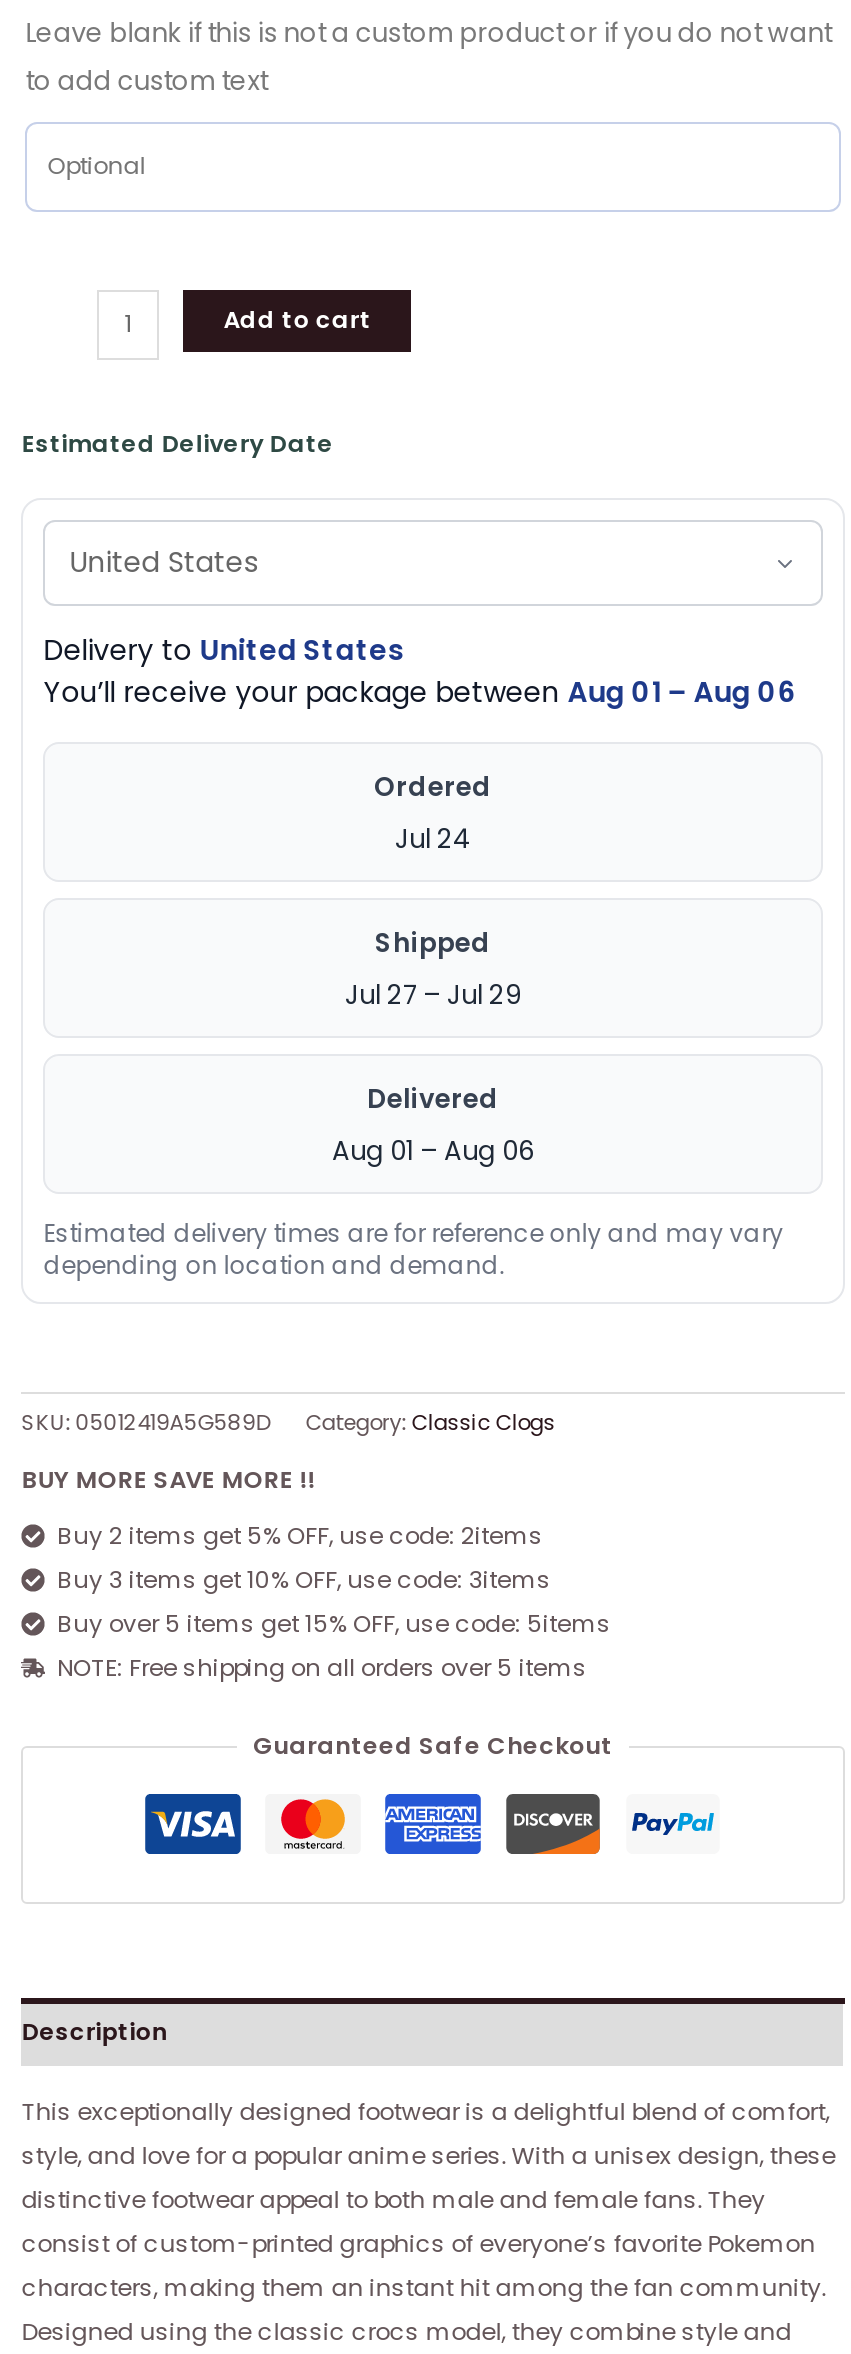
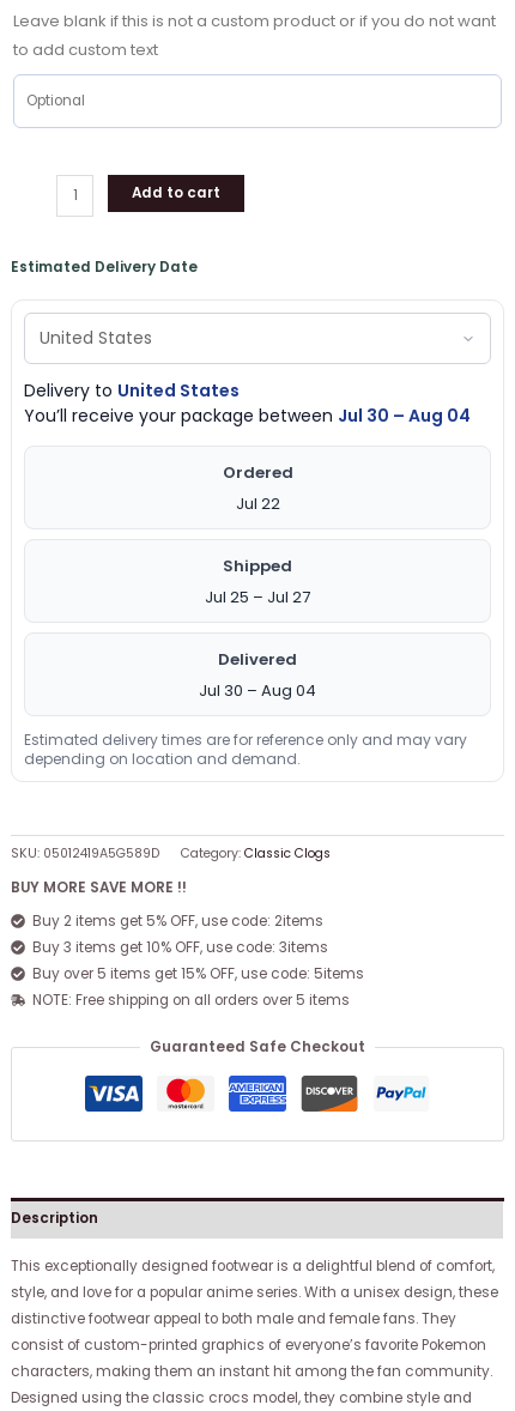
- You’ll receive your package between Aug 01 – Aug 06
+ You’ll receive your package between Jul 30 – Aug 04

- Jul 24
+ Jul 22

- Jul 27 – Jul 29
+ Jul 25 – Jul 27

- Aug 01 – Aug 06
+ Jul 30 – Aug 04
